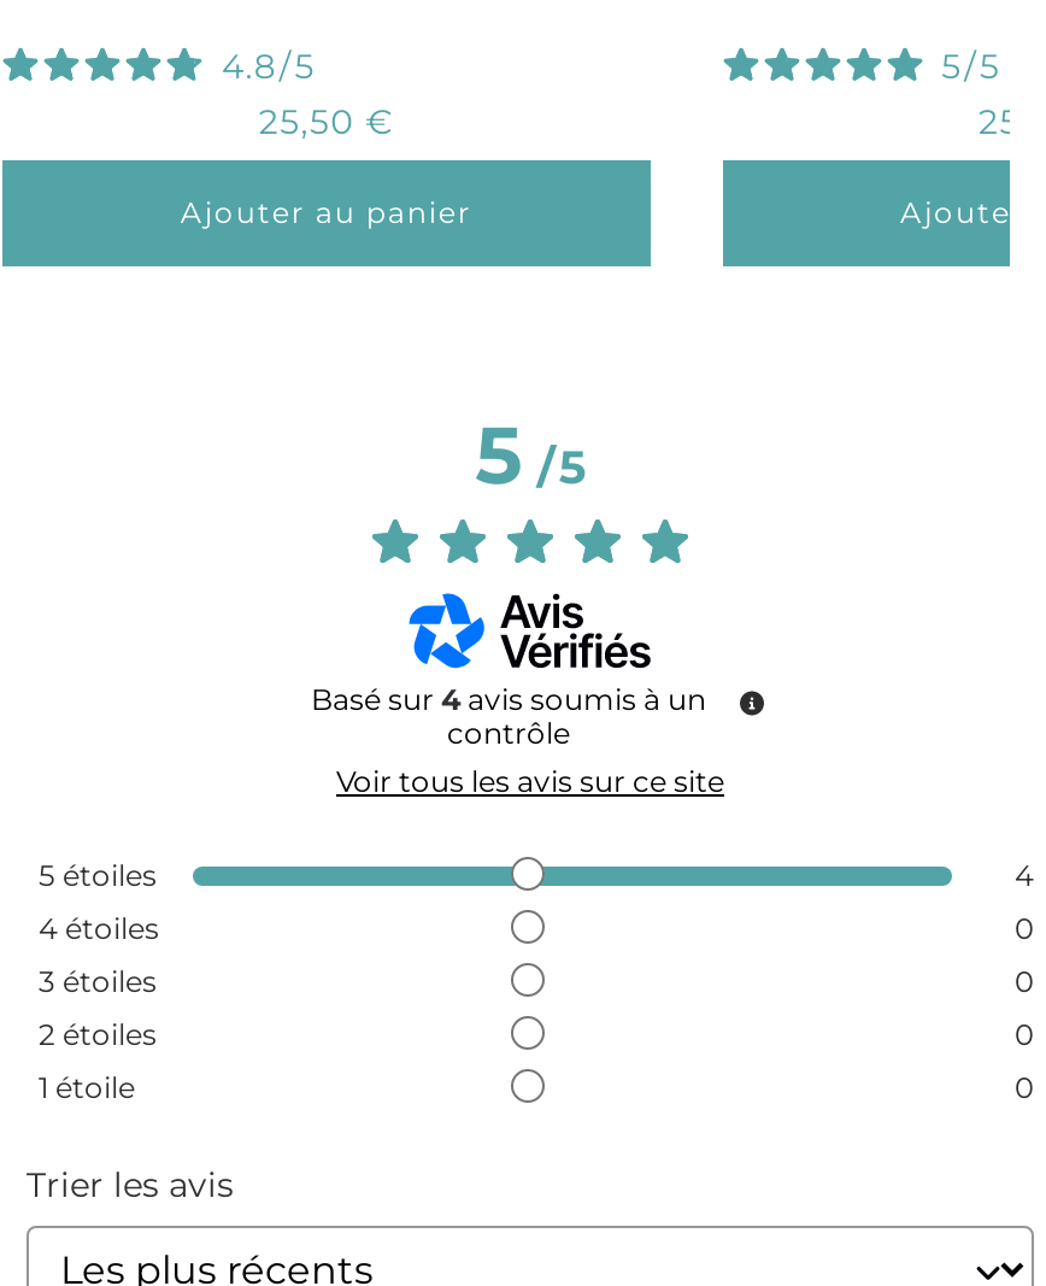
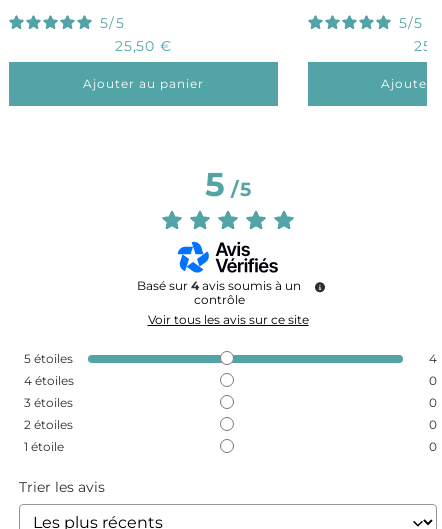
- 4.8/5
+ 5/5
